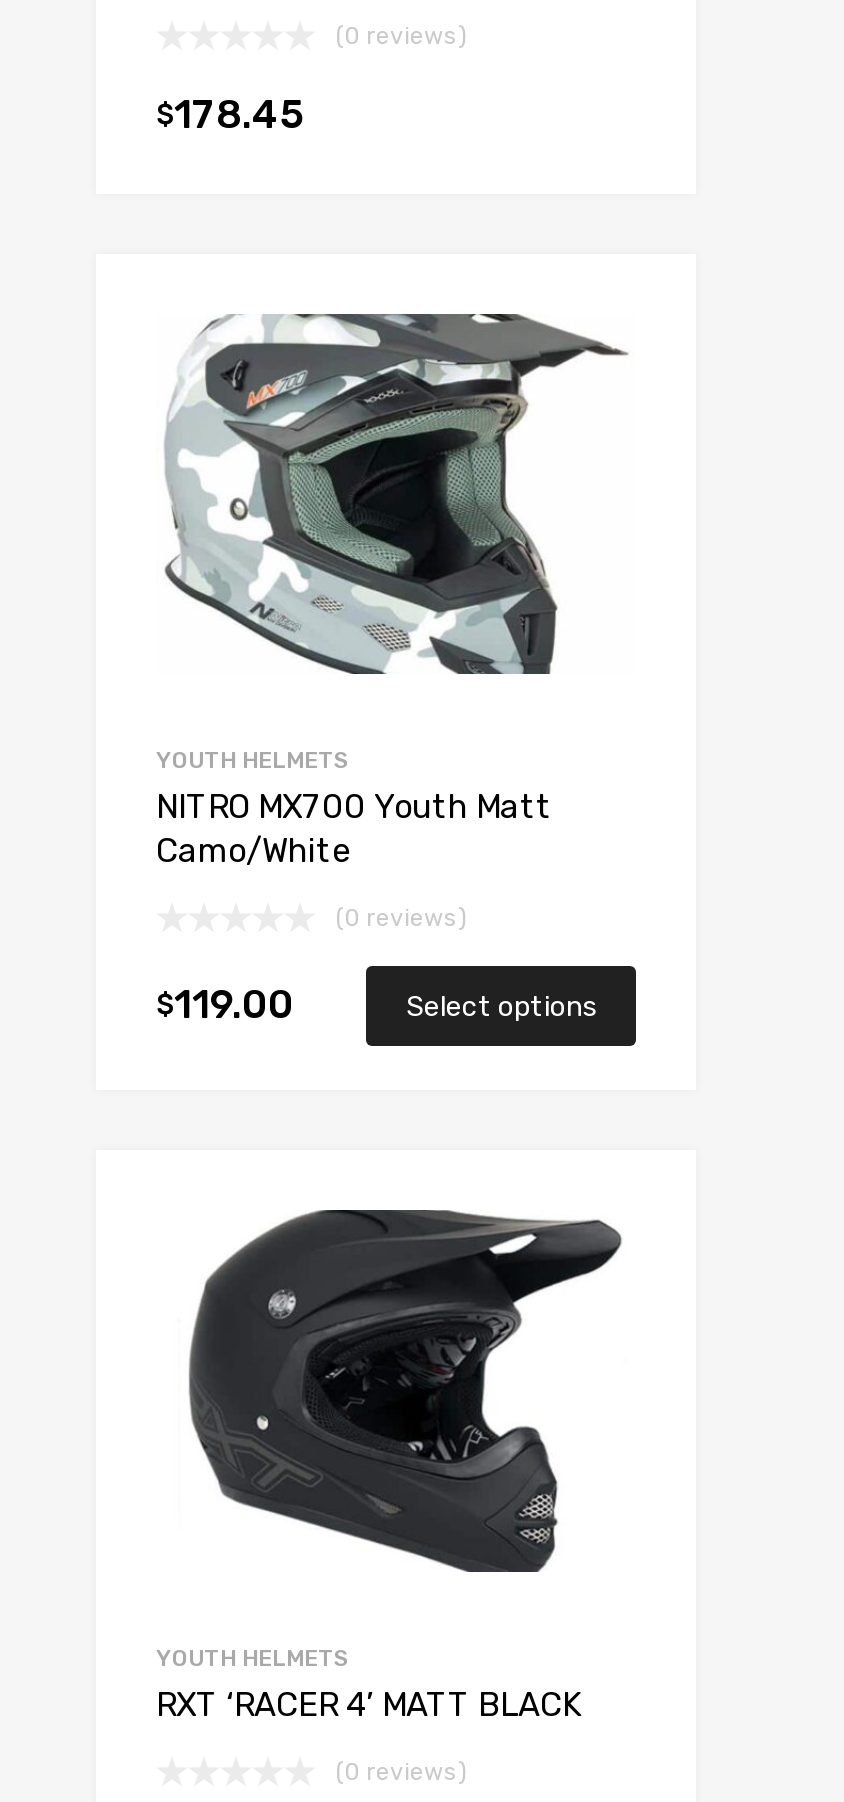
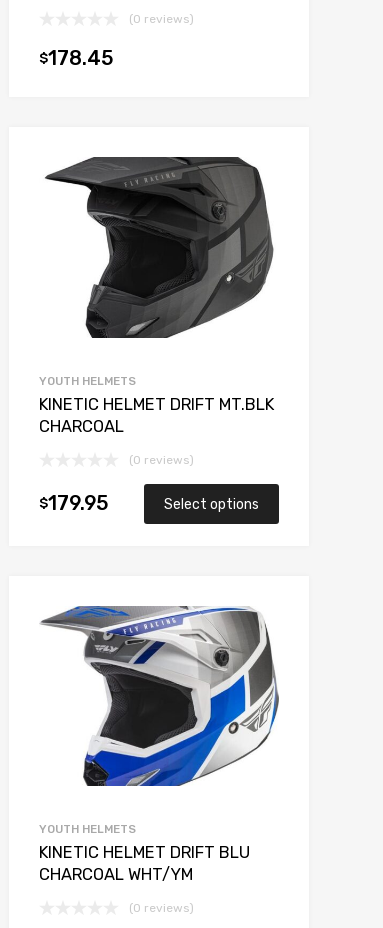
- [image]
+ [image]

- NITRO MX700 Youth Matt
- Camo/White
+ KINETIC HELMET DRIFT MT.BLK
+ CHARCOAL

- $119.00
+ $179.95

- [image]
+ [image]

- RXT ‘RACER 4’ MATT BLACK
+ KINETIC HELMET DRIFT BLU
+ CHARCOAL WHT/YM
